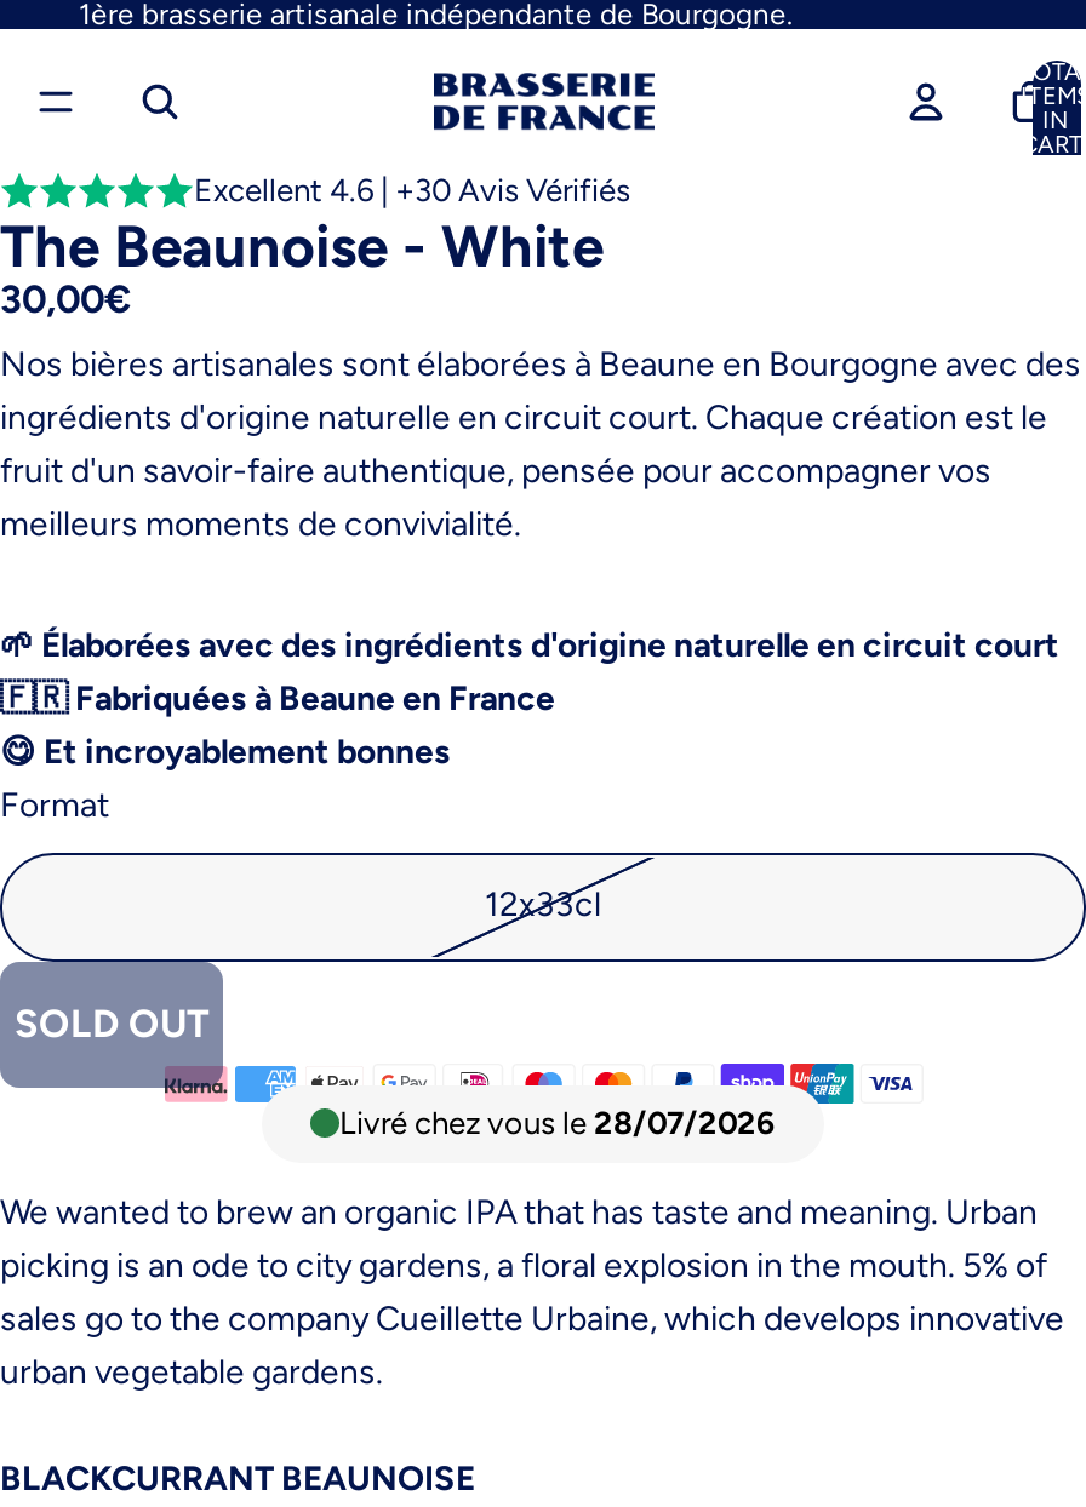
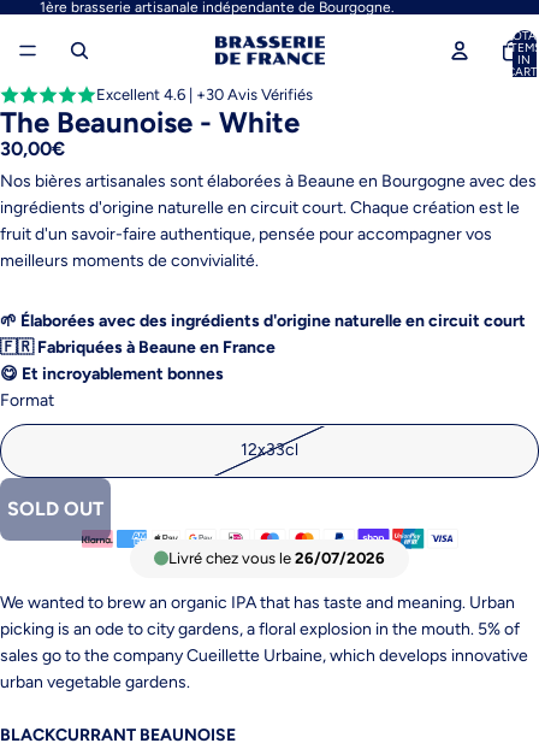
- Livré chez vous le 28/07/2026
+ Livré chez vous le 26/07/2026
